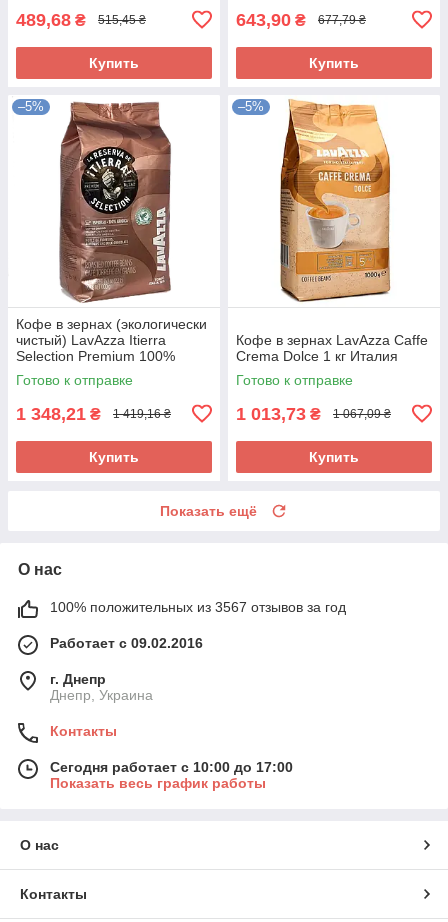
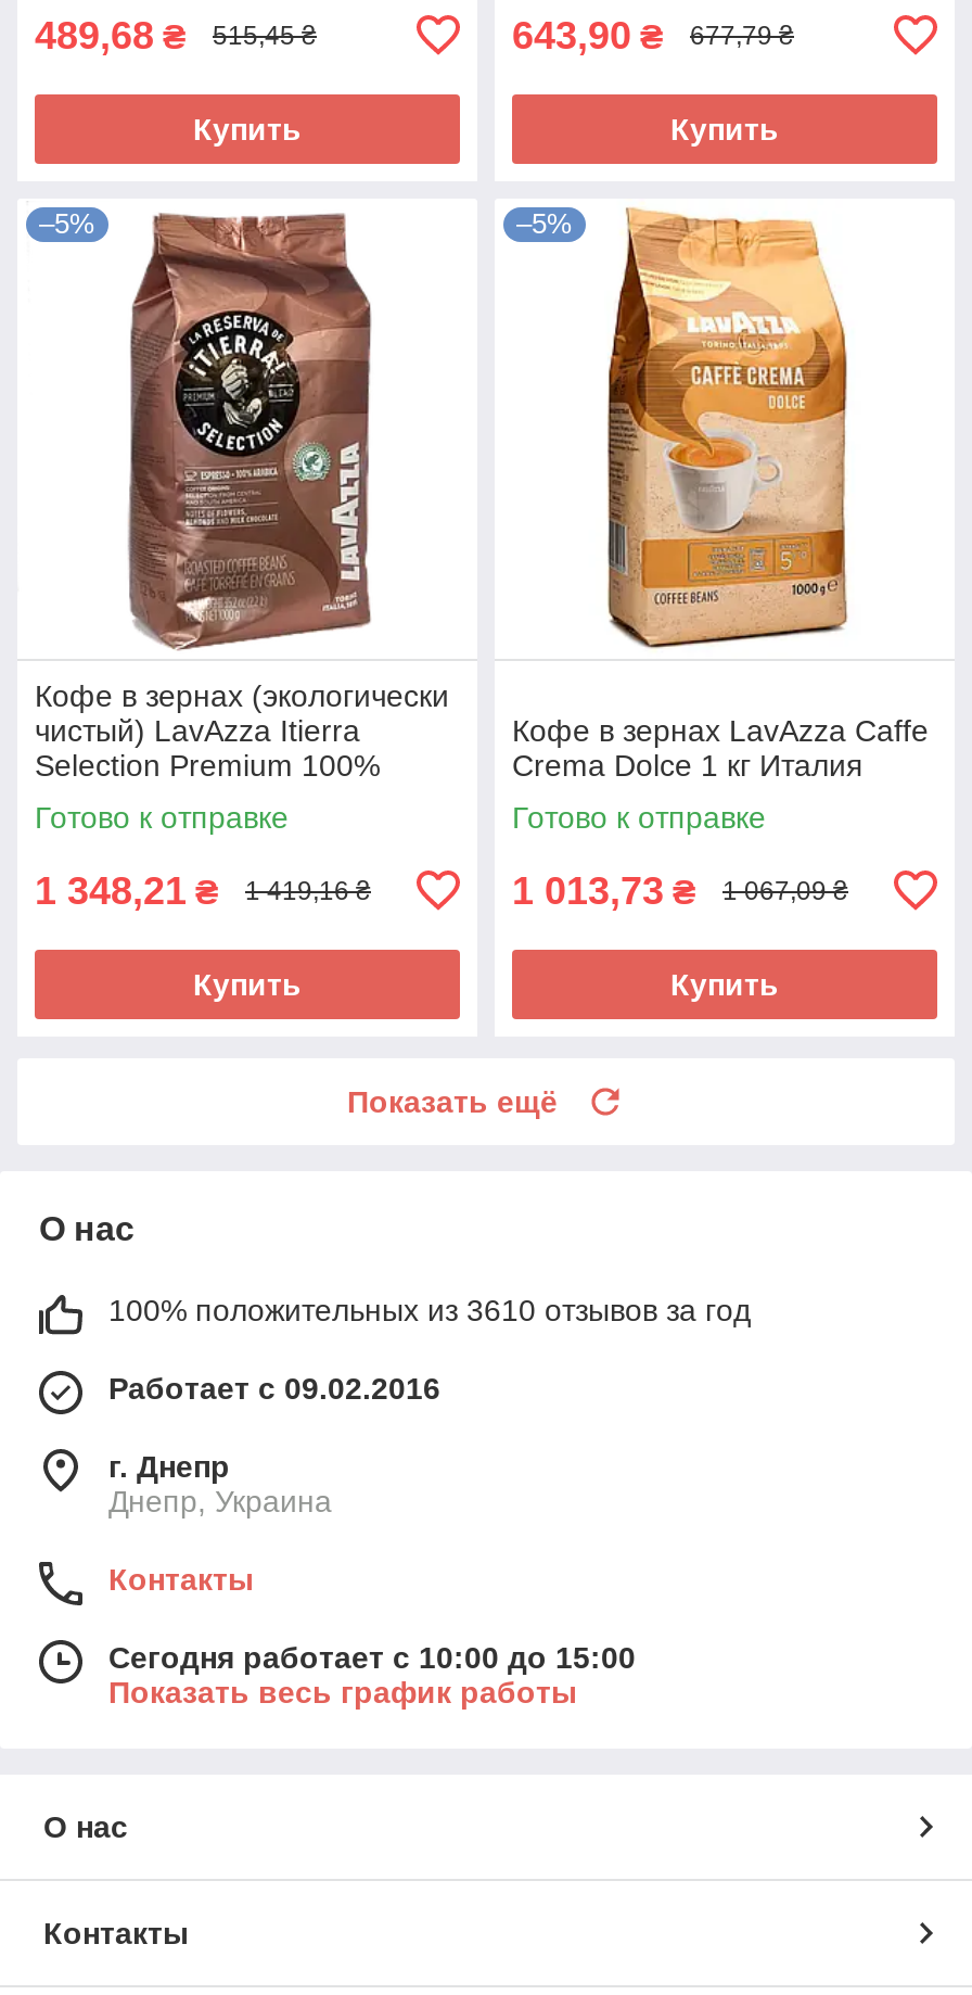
- 100% положительных из 3567 отзывов за год
+ 100% положительных из 3610 отзывов за год

- Сегодня работает с 10:00 до 17:00
+ Сегодня работает с 10:00 до 15:00
